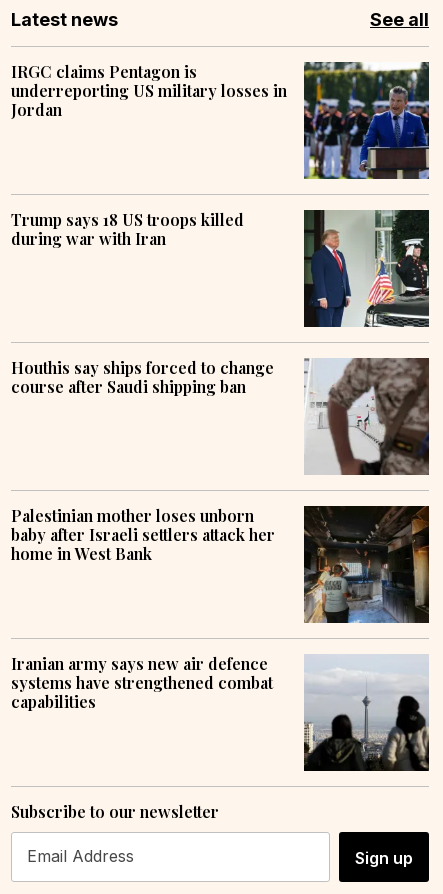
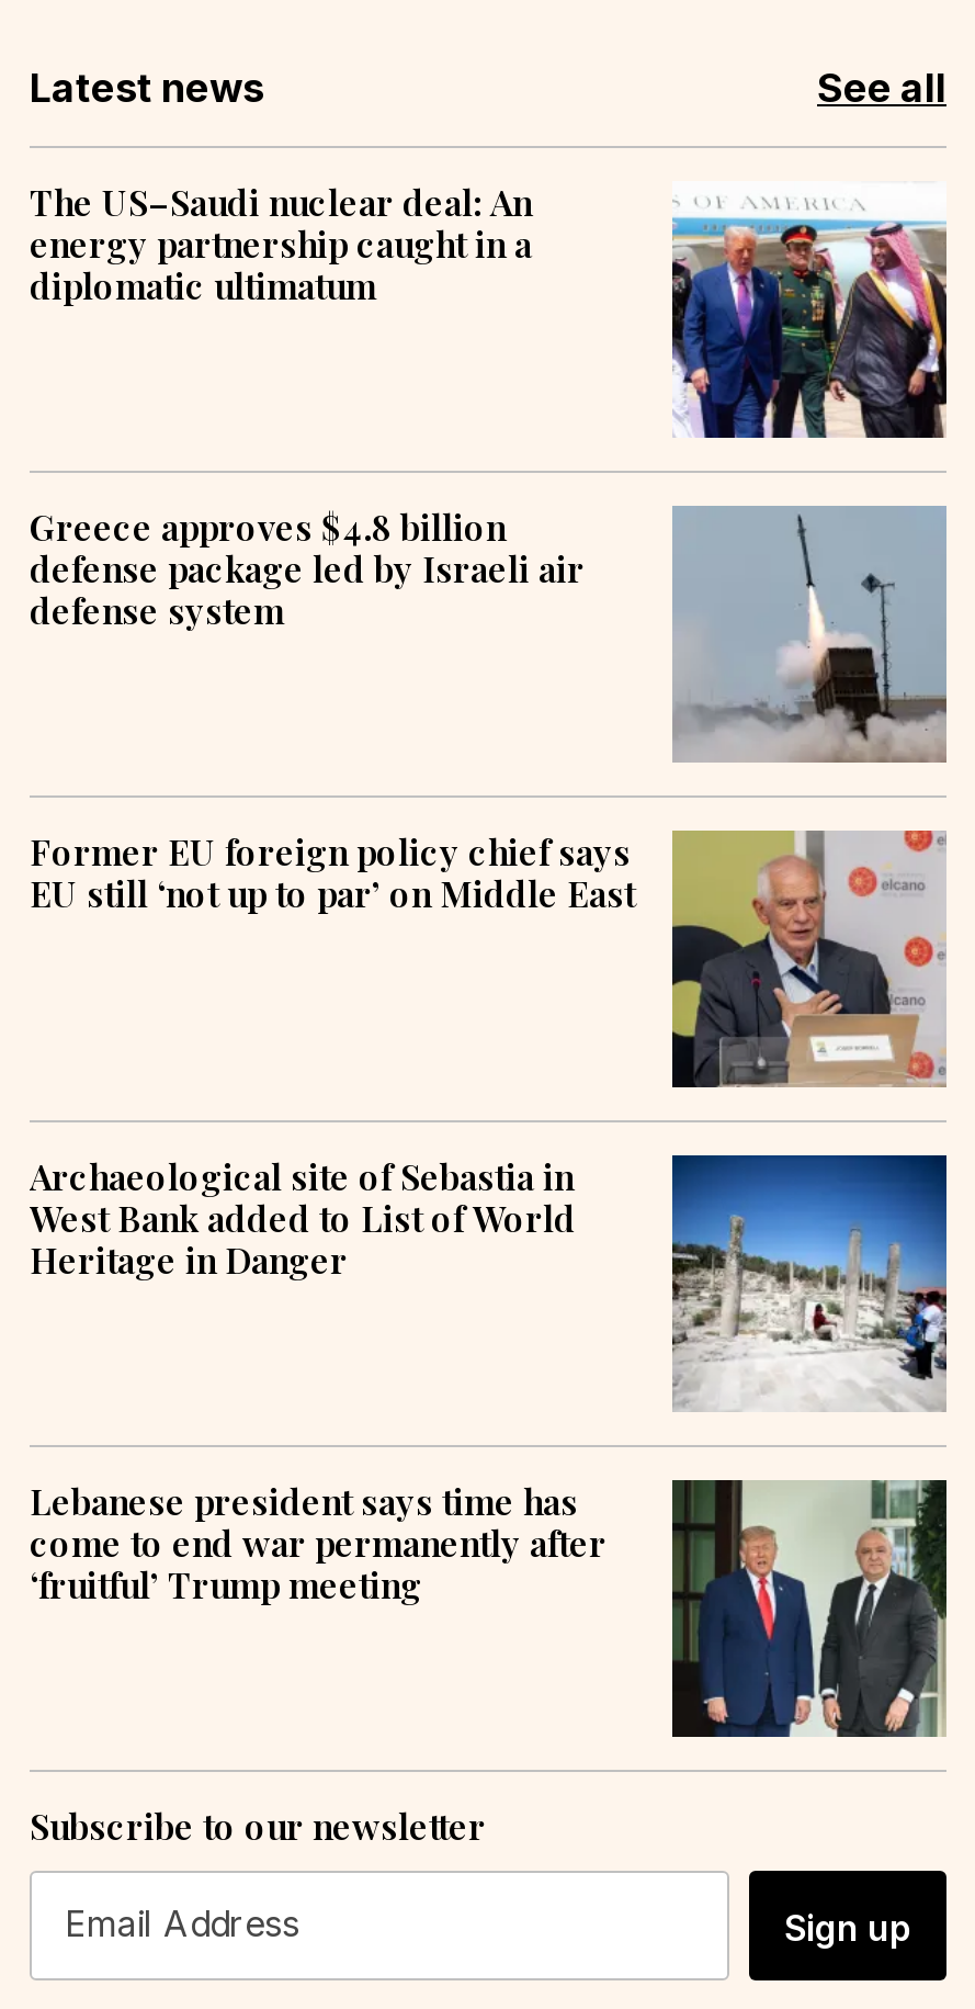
- IRGC claims Pentagon is
- underreporting US military losses in
- Jordan
+ The US–Saudi nuclear deal: An
+ energy partnership caught in a
+ diplomatic ultimatum

- [image]
+ [image]

- Trump says 18 US troops killed
- during war with Iran
+ Greece approves $4.8 billion
+ defense package led by Israeli air
+ defense system

- [image]
+ [image]

- [image]
- Houthis say ships forced to change
- course after Saudi shipping ban
+ [image]
+ Former EU foreign policy chief says
+ EU still ‘not up to par’ on Middle East

- Palestinian mother loses unborn
- baby after Israeli settlers attack her
- home in West Bank
+ Archaeological site of Sebastia in
+ West Bank added to List of World
+ Heritage in Danger

- [image]
+ [image]

- [image]
- Iranian army says new air defence
- systems have strengthened combat
- capabilities
+ [image]
+ Lebanese president says time has
+ come to end war permanently after
+ ‘fruitful’ Trump meeting
